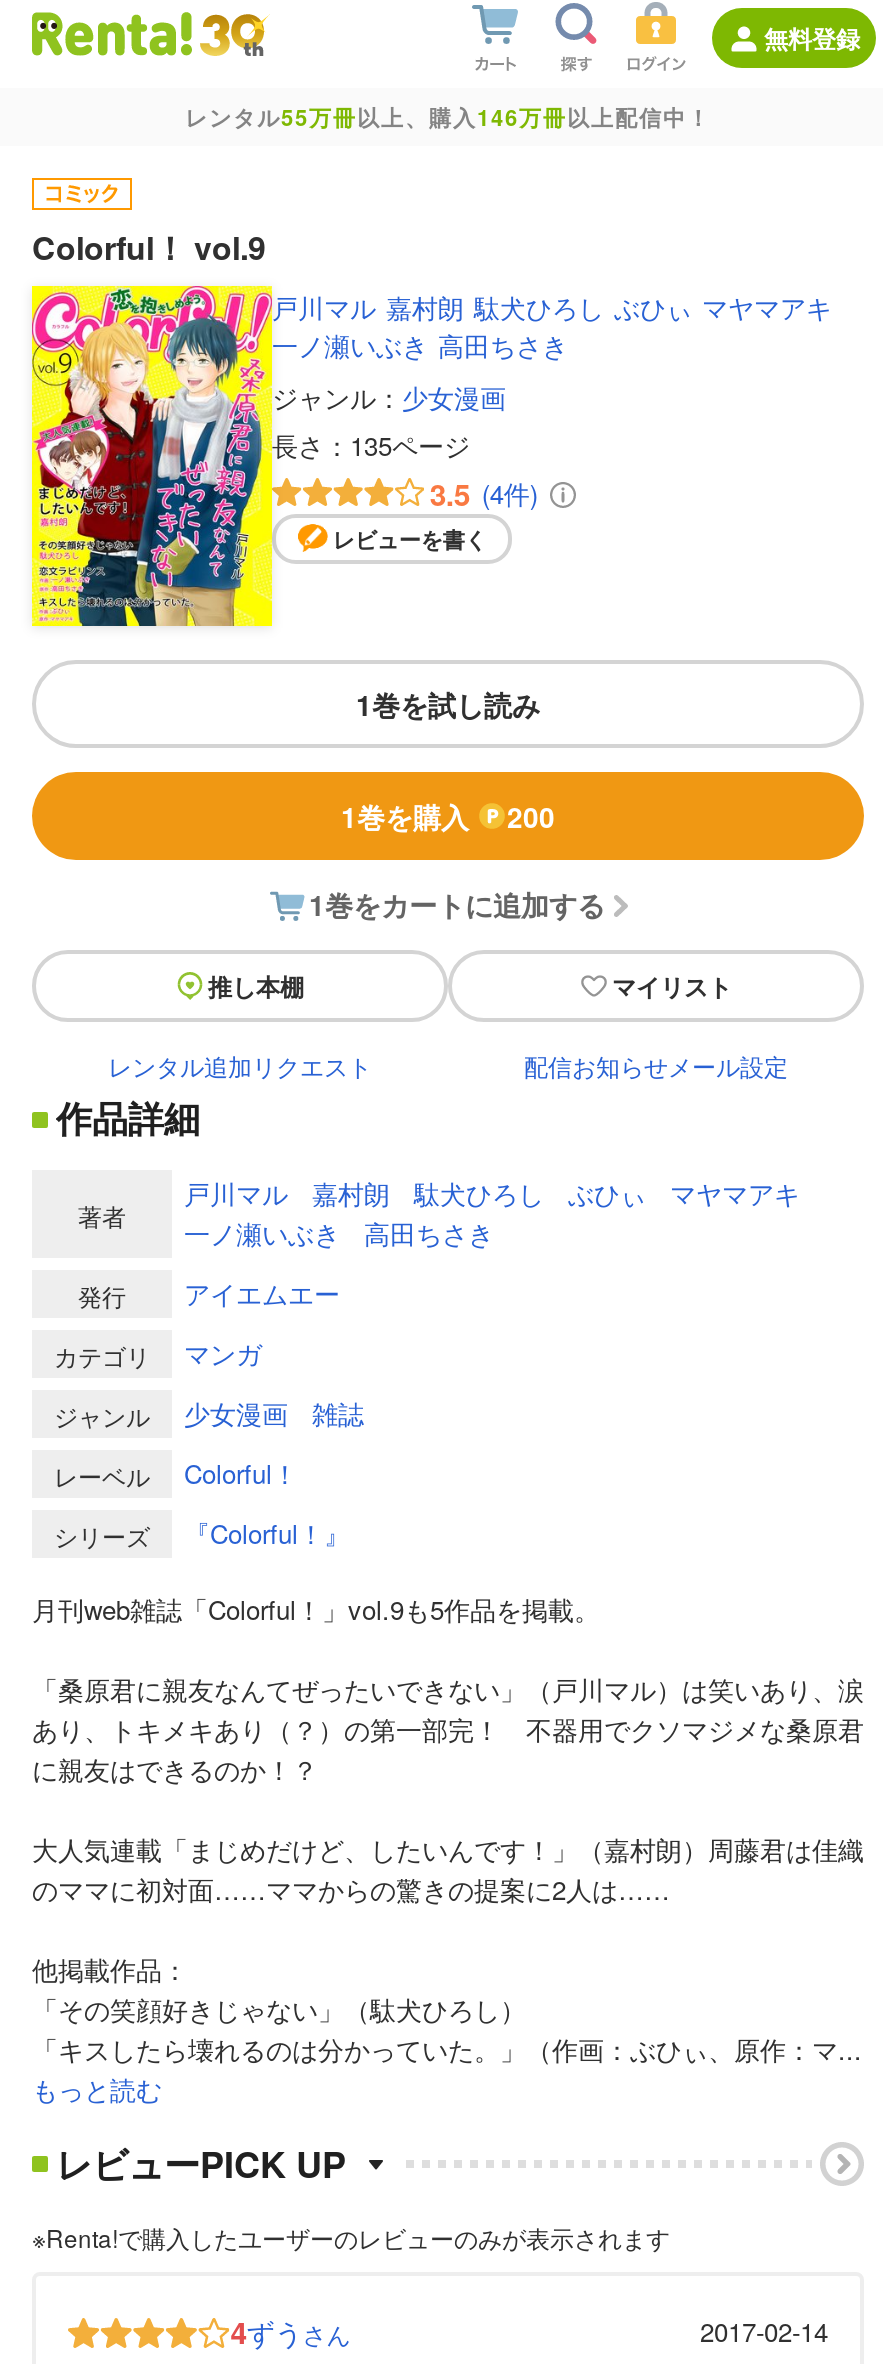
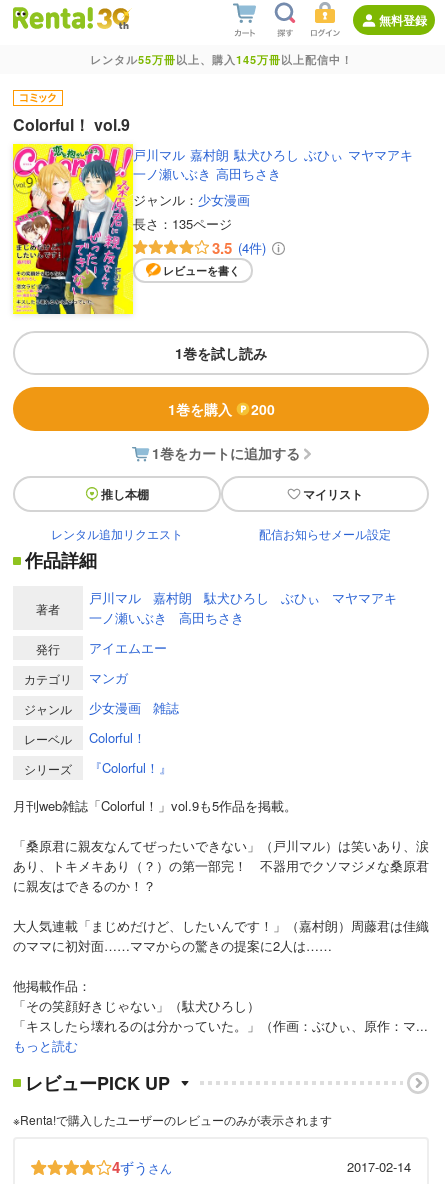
- レンタル55万冊以上、購入146万冊以上配信中！
+ レンタル55万冊以上、購入145万冊以上配信中！
